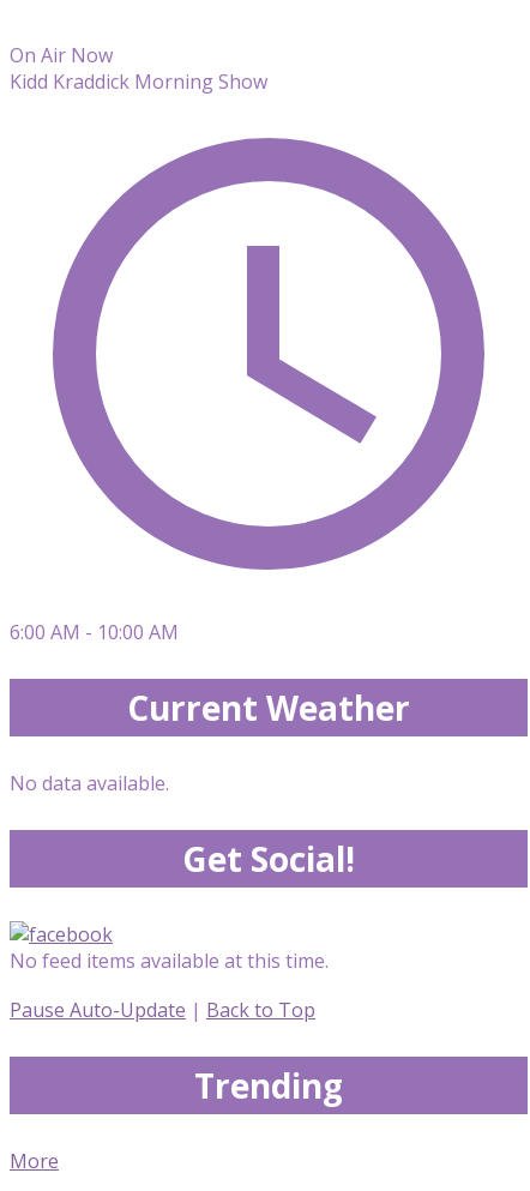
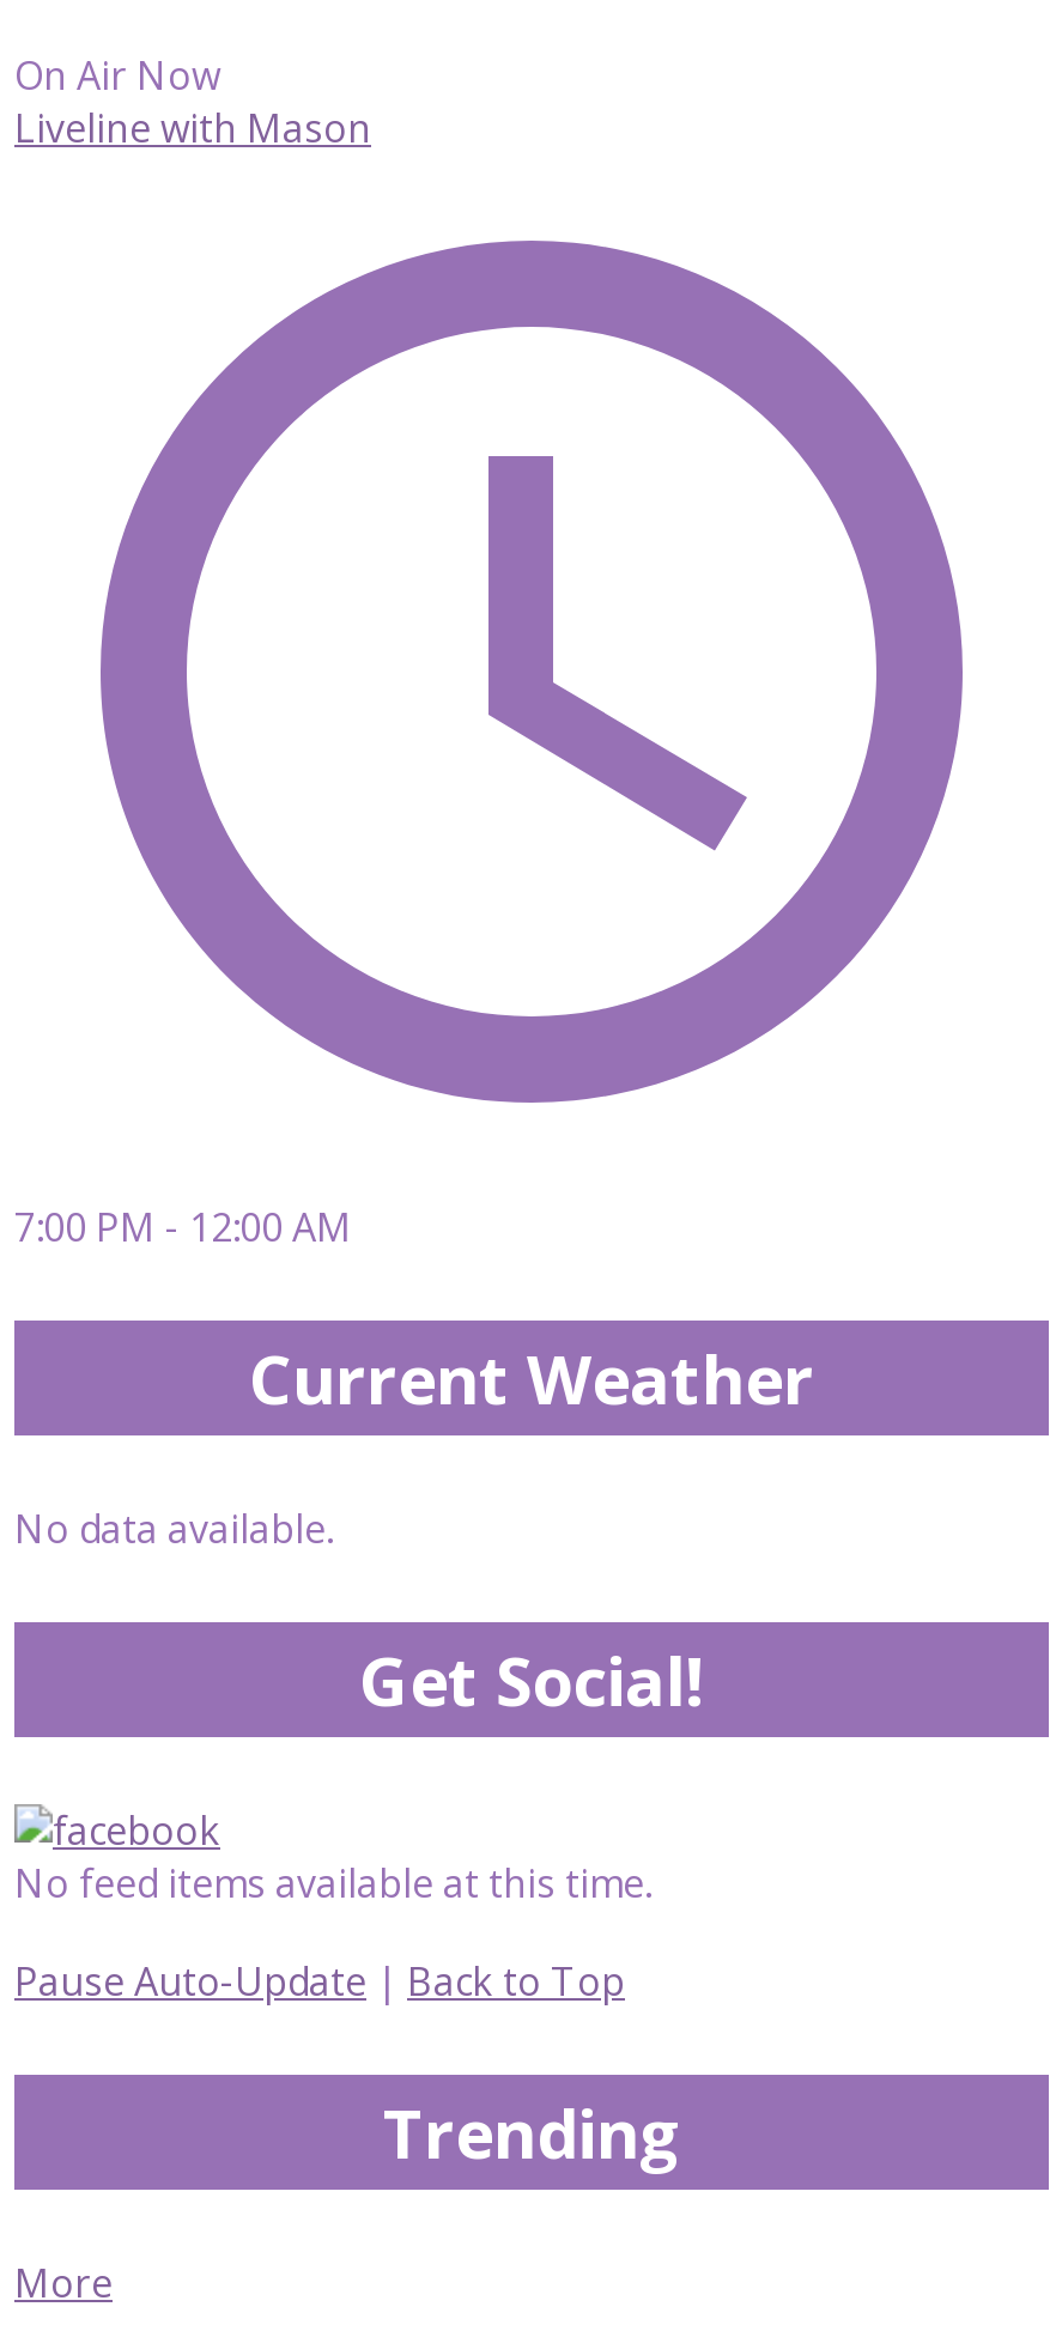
- Kidd Kraddick Morning Show
+ Liveline with Mason

- 6:00 AM - 10:00 AM
+ 7:00 PM - 12:00 AM
